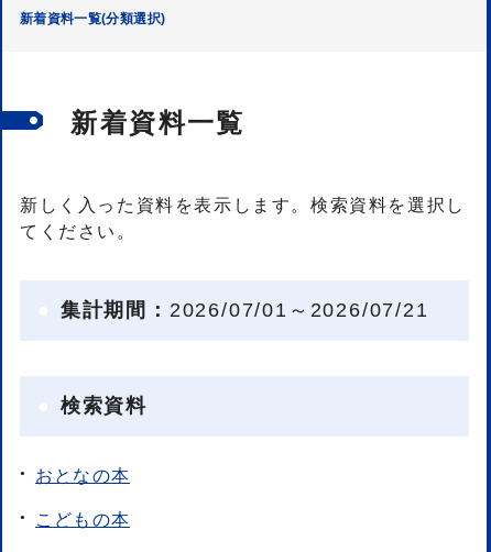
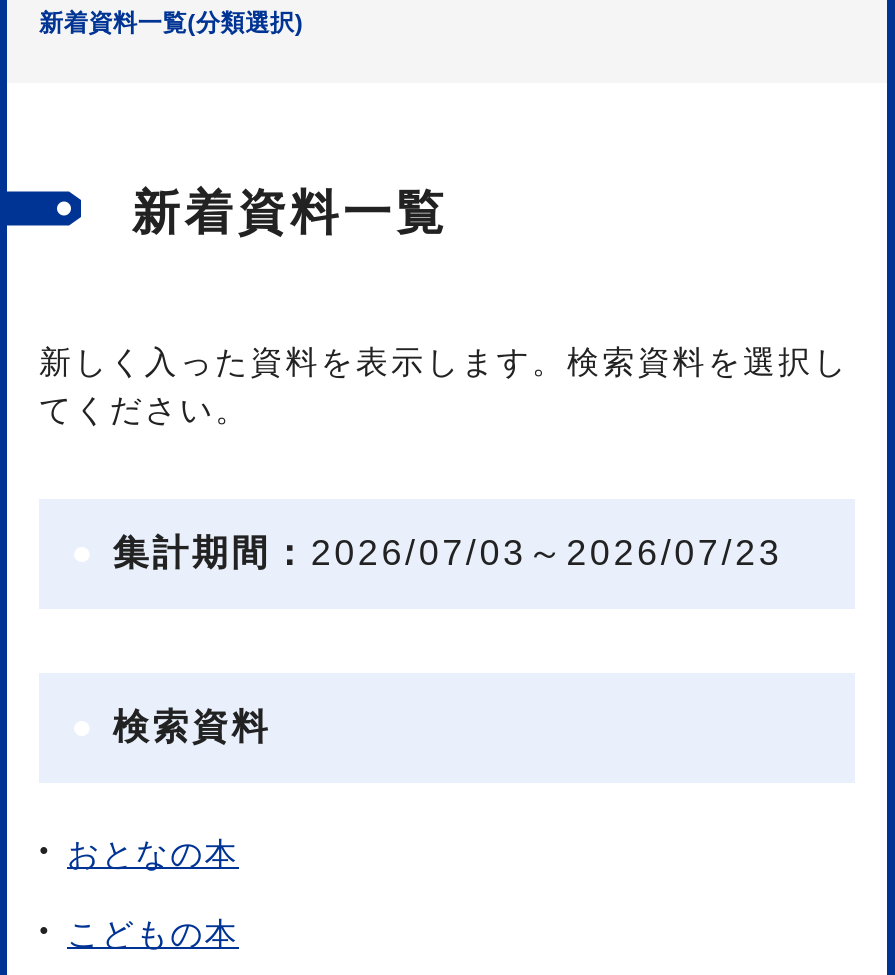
- 集計期間：2026/07/01～2026/07/21
+ 集計期間：2026/07/03～2026/07/23
